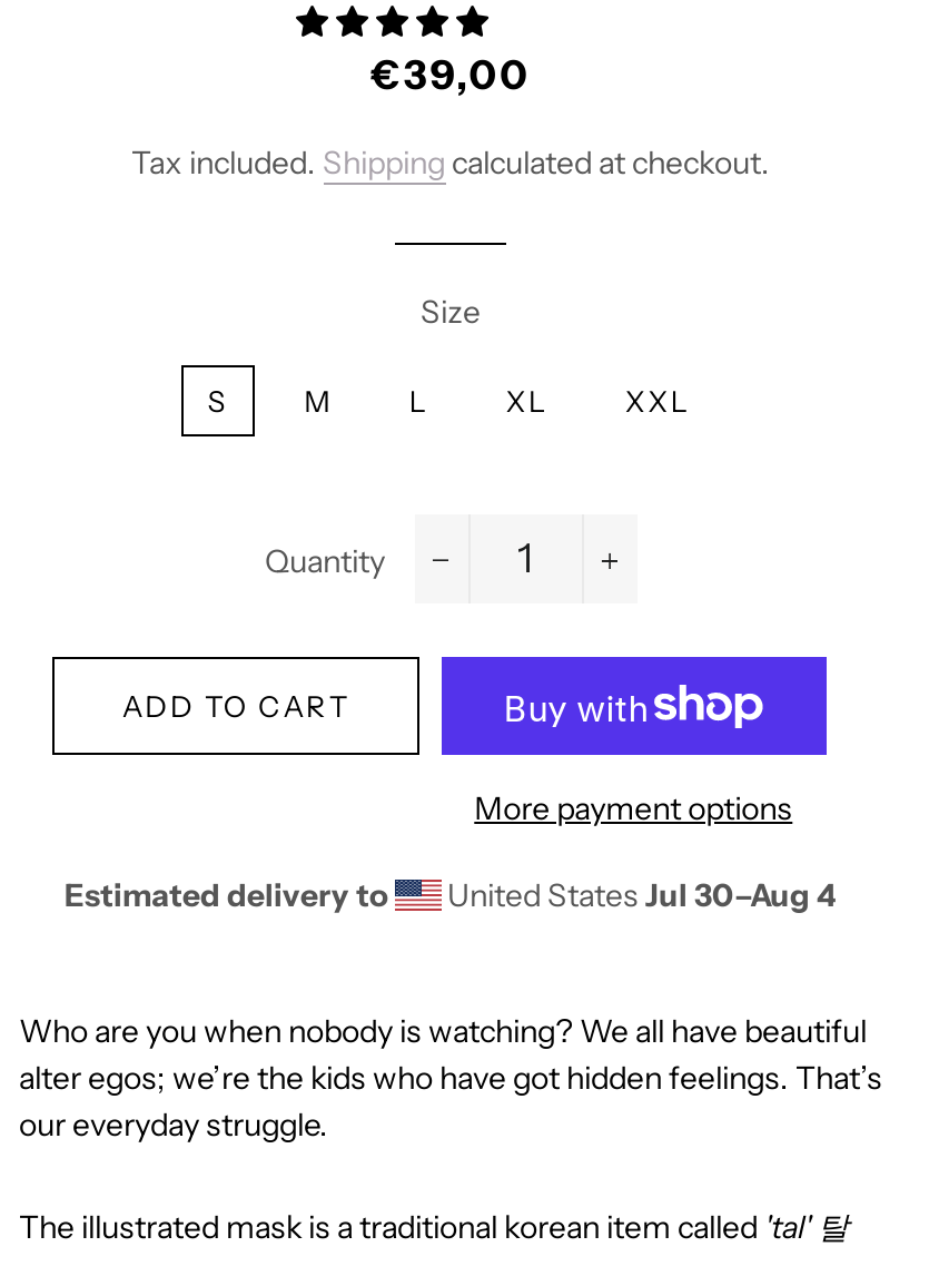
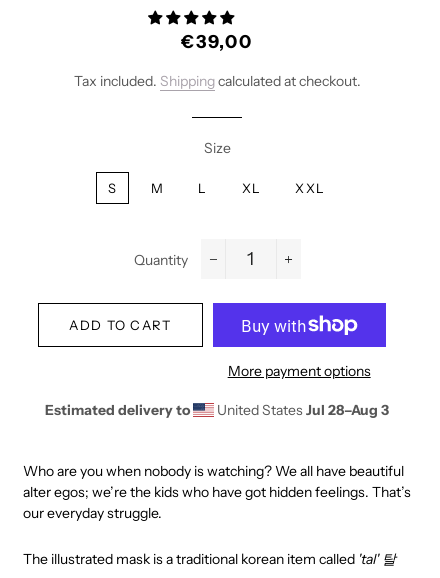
- United States Jul 30–Aug 4
+ United States Jul 28–Aug 3
